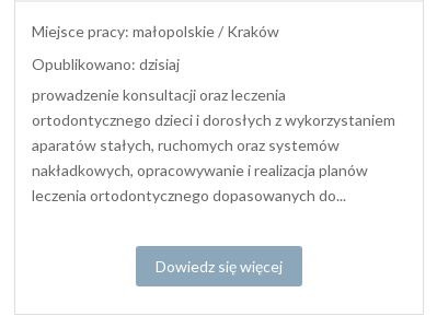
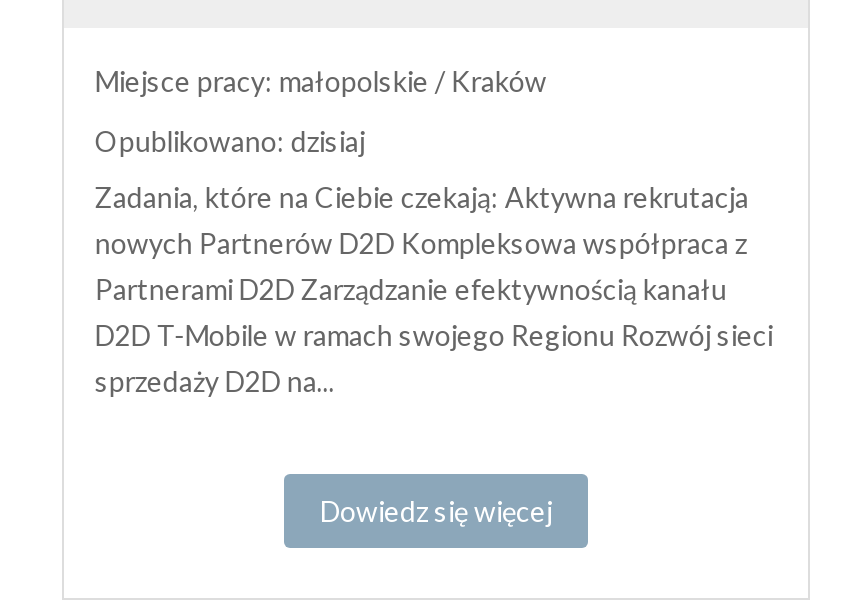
- prowadzenie konsultacji oraz leczenia
- ortodontycznego dzieci i dorosłych z wykorzystaniem
- aparatów stałych, ruchomych oraz systemów
- nakładkowych, opracowywanie i realizacja planów
- leczenia ortodontycznego dopasowanych do...
+ Zadania, które na Ciebie czekają: Aktywna rekrutacja
+ nowych Partnerów D2D Kompleksowa współpraca z
+ Partnerami D2D Zarządzanie efektywnością kanału
+ D2D T-Mobile w ramach swojego Regionu Rozwój sieci
+ sprzedaży D2D na...
